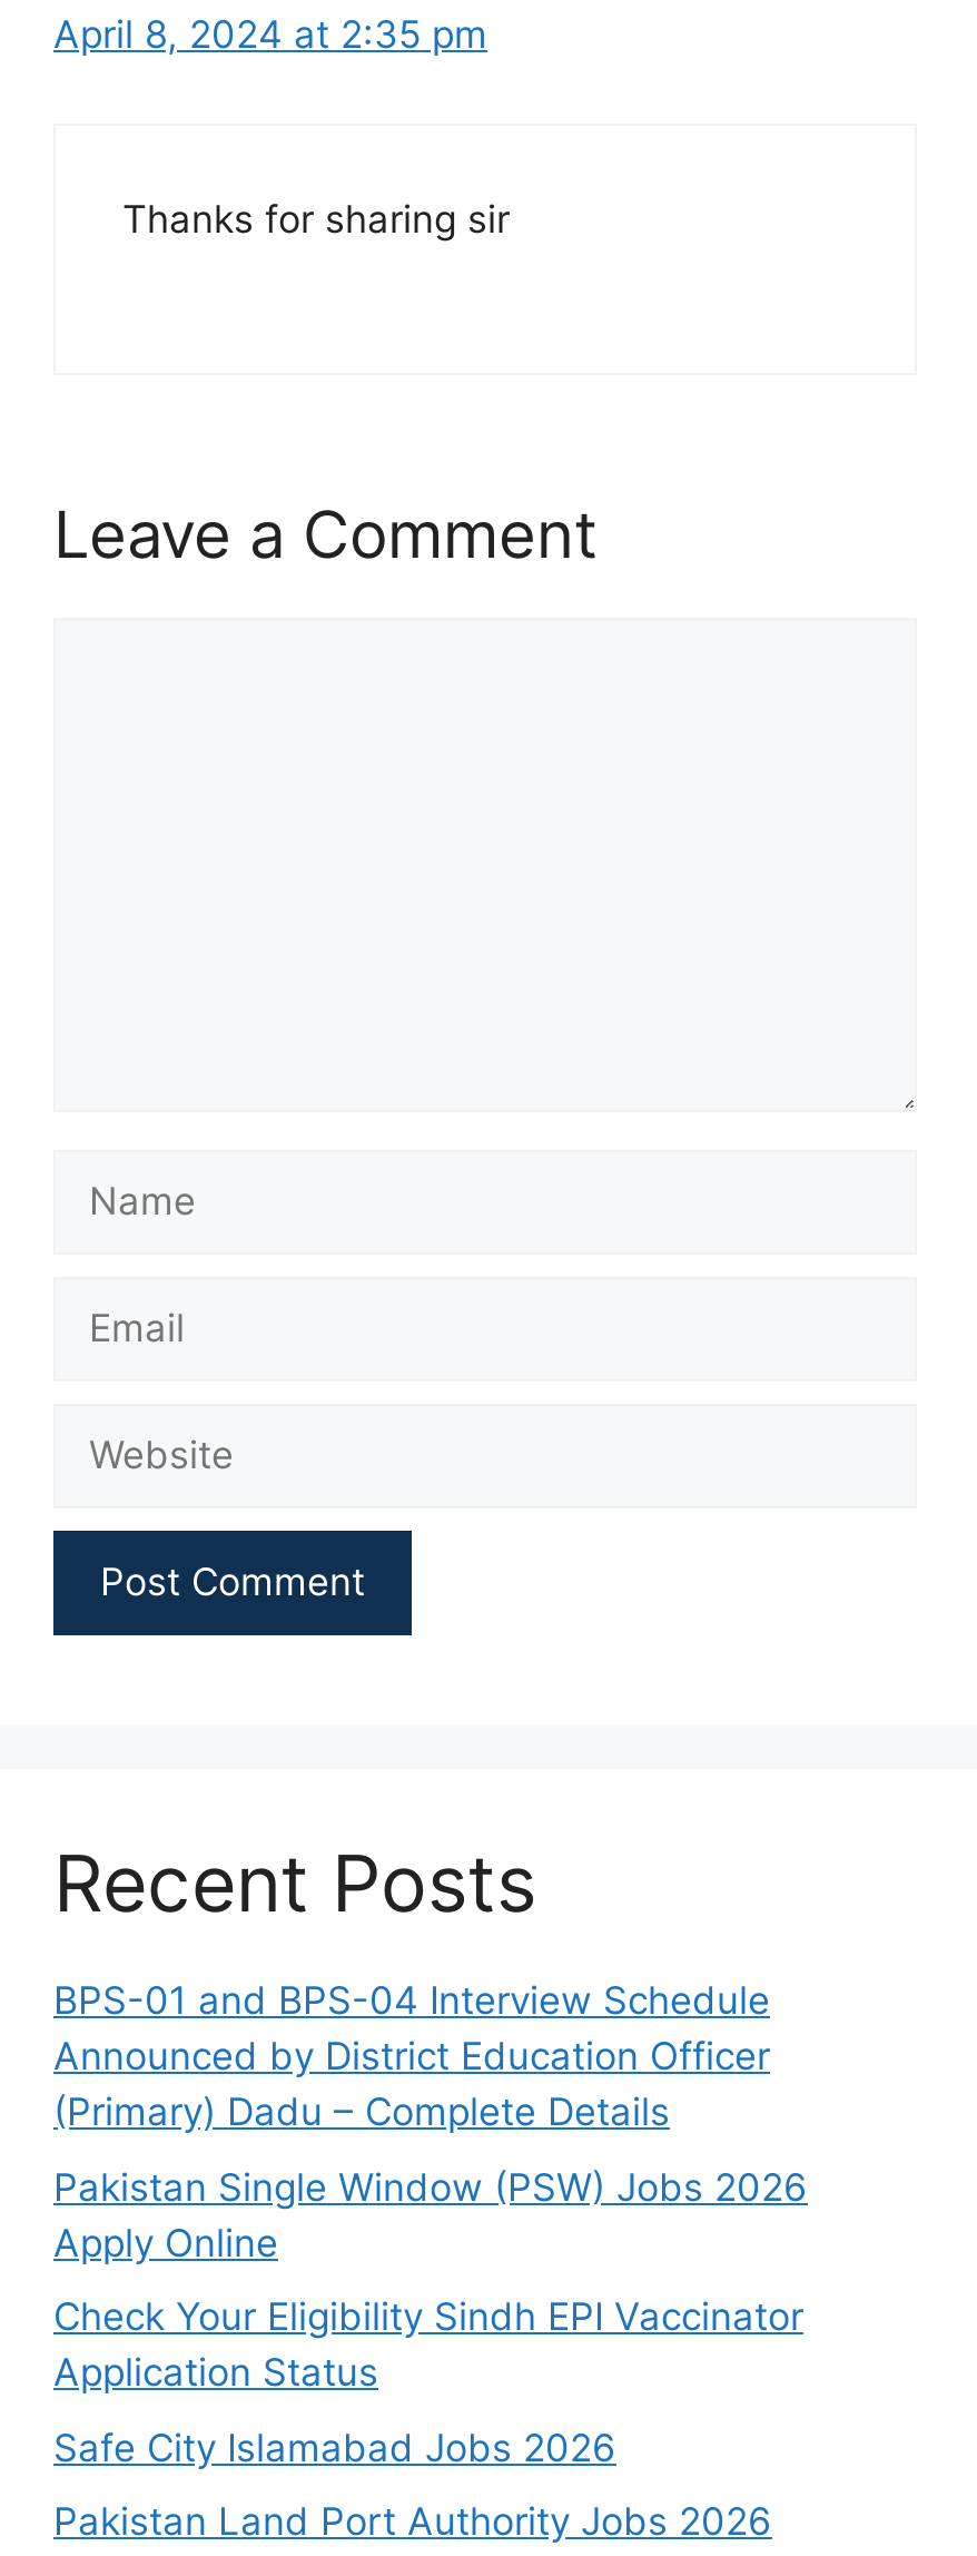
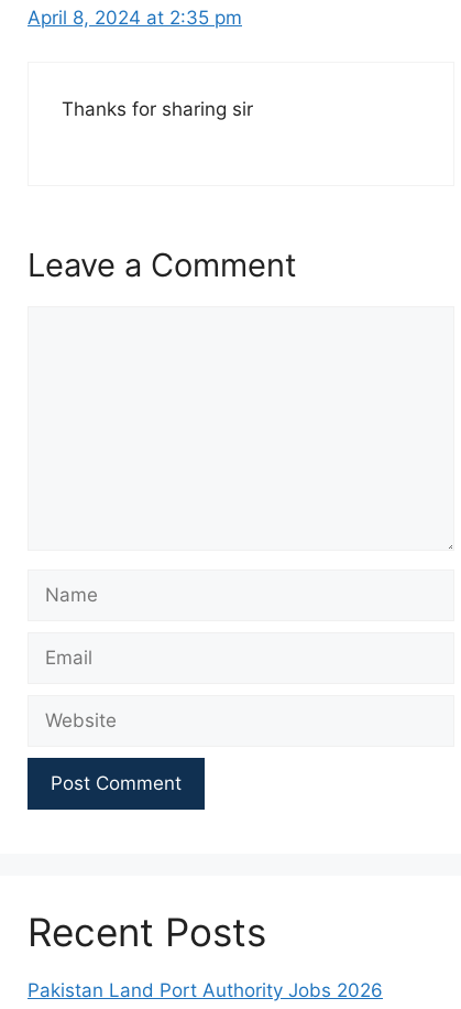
- BPS-01 and BPS-04 Interview Schedule
- Announced by District Education Officer
- (Primary) Dadu – Complete Details
- Pakistan Single Window (PSW) Jobs 2026
- Apply Online
- Check Your Eligibility Sindh EPI Vaccinator
- Application Status
- Safe City Islamabad Jobs 2026
